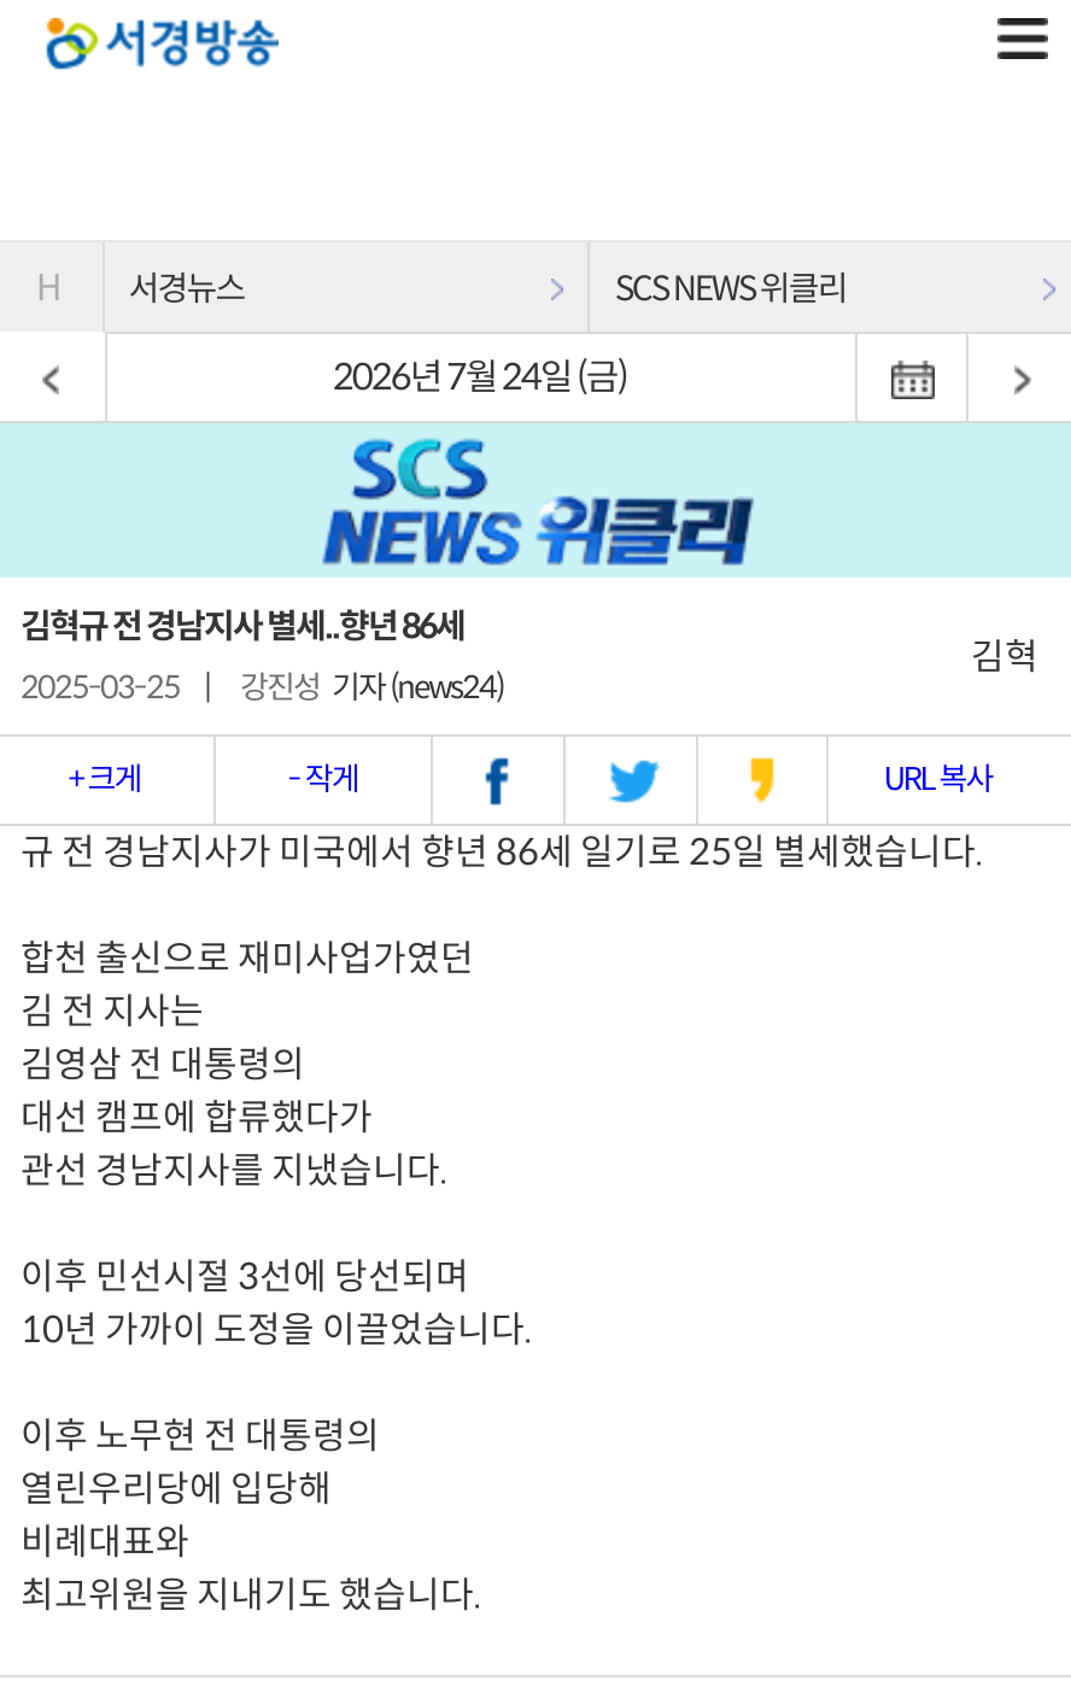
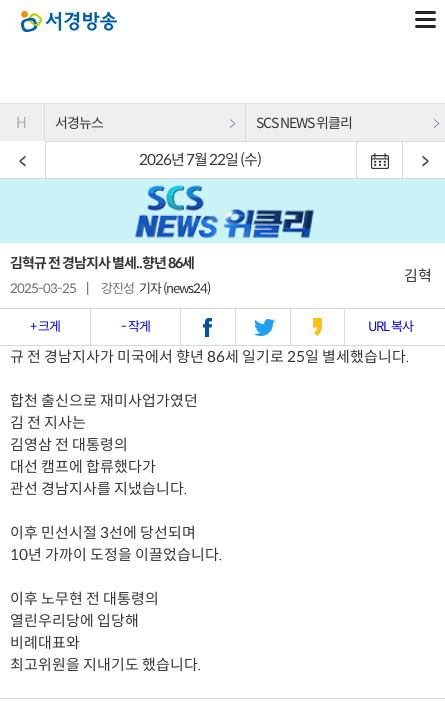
- 2026년 7월 24일 (금)
+ 2026년 7월 22일 (수)
